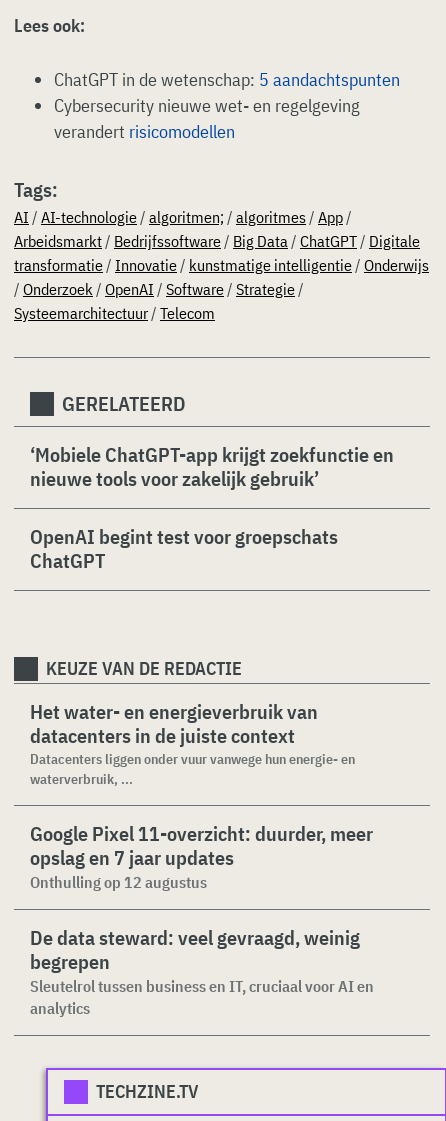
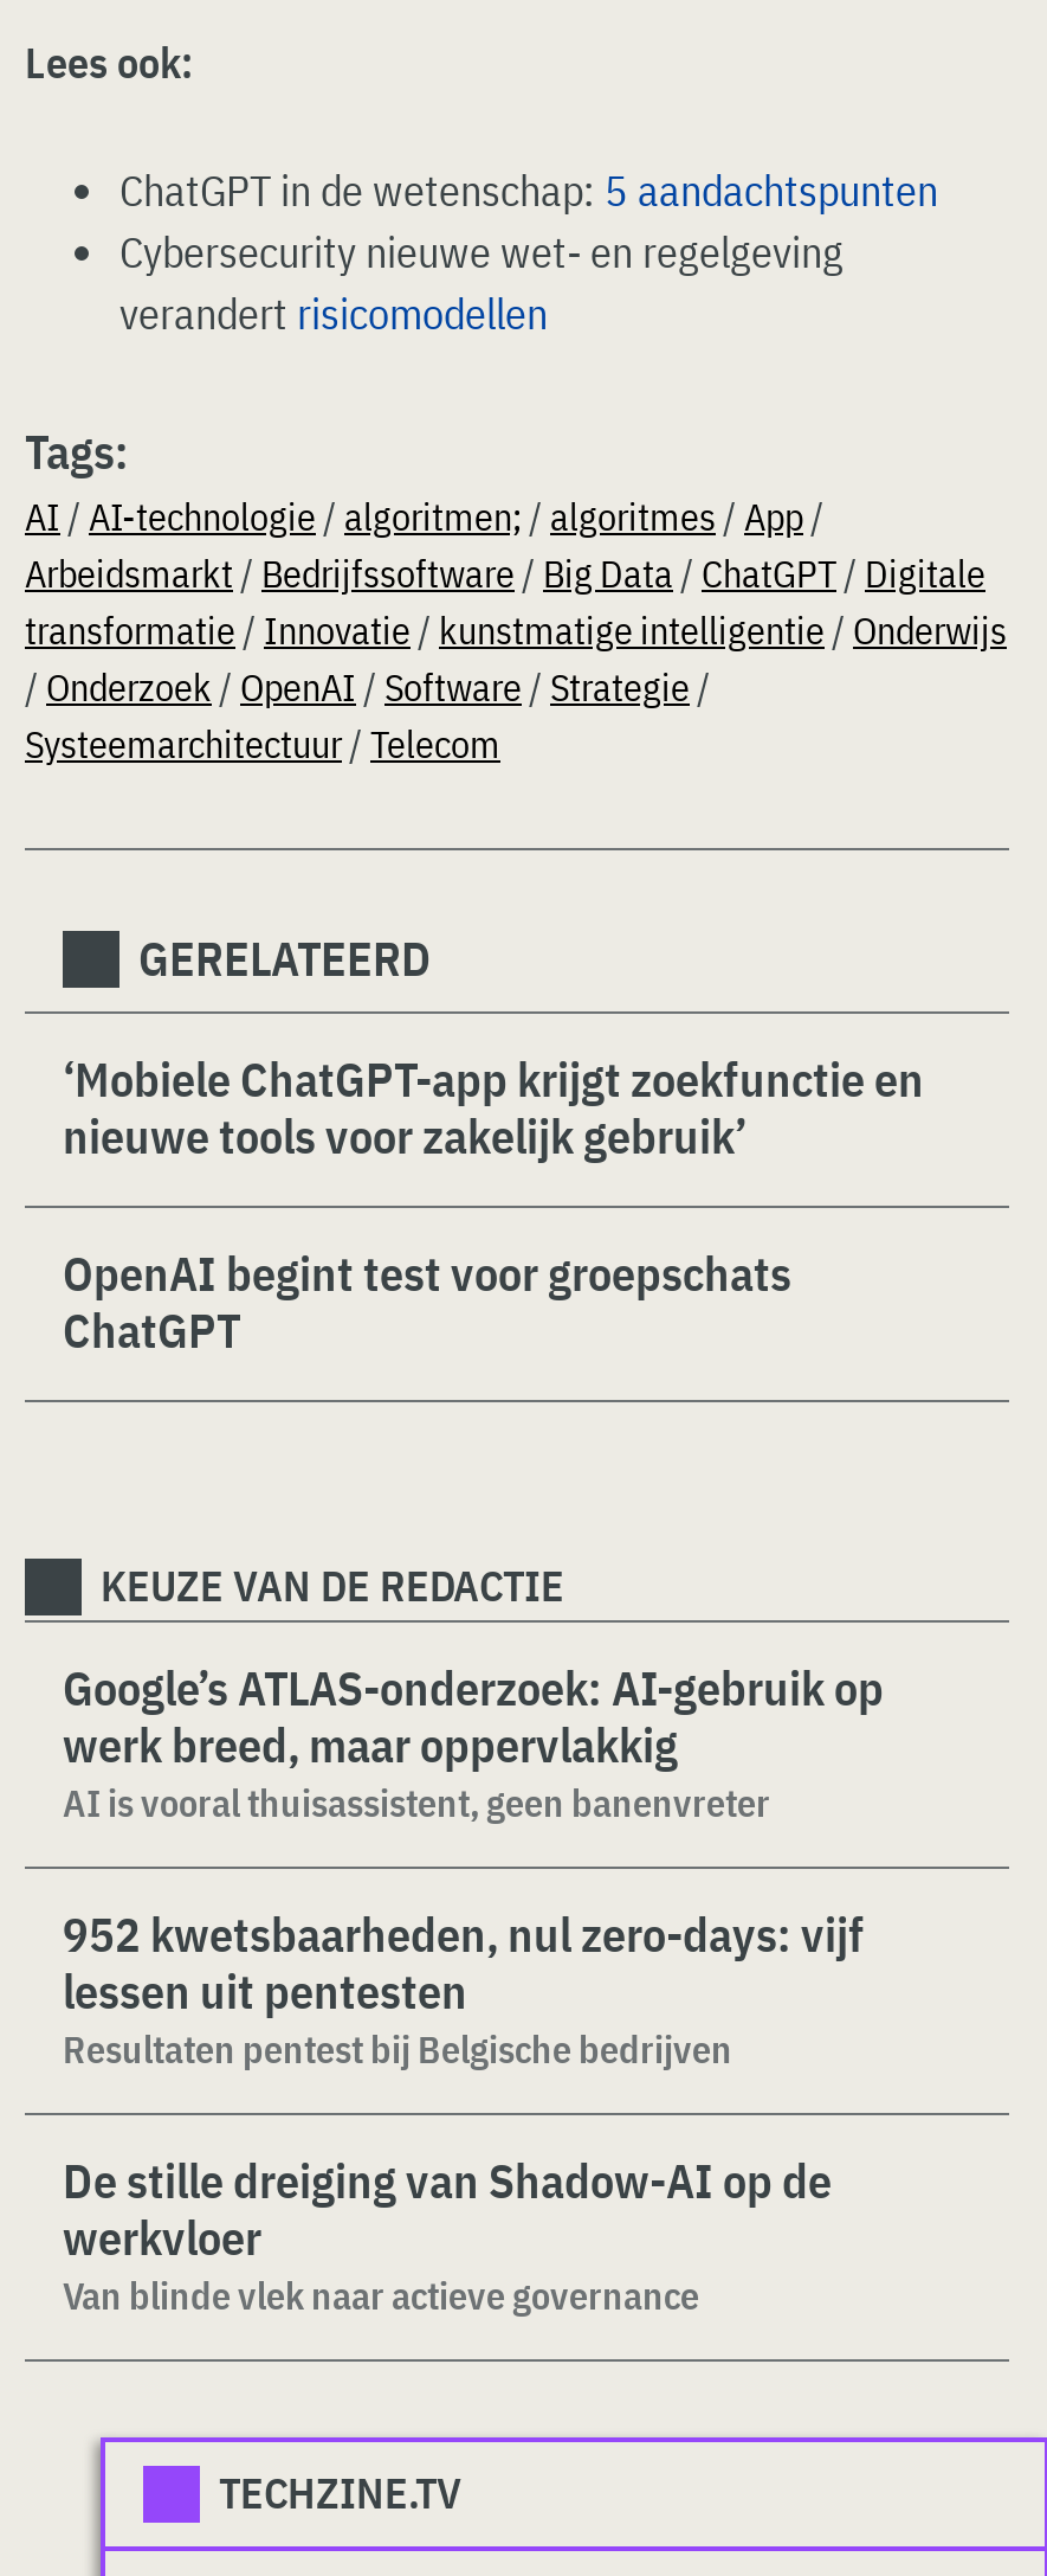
- Het water- en energieverbruik van
- datacenters in de juiste context
- Datacenters liggen onder vuur vanwege hun energie- en
- waterverbruik, ...
+ Google’s ATLAS-onderzoek: AI-gebruik op
+ werk breed, maar oppervlakkig
+ AI is vooral thuisassistent, geen banenvreter

- Google Pixel 11-overzicht: duurder, meer
- opslag en 7 jaar updates
- Onthulling op 12 augustus
+ 952 kwetsbaarheden, nul zero-days: vijf
+ lessen uit pentesten
+ Resultaten pentest bij Belgische bedrijven

- De data steward: veel gevraagd, weinig
- begrepen
- Sleutelrol tussen business en IT, cruciaal voor AI en
- analytics
+ De stille dreiging van Shadow-AI op de
+ werkvloer
+ Van blinde vlek naar actieve governance
